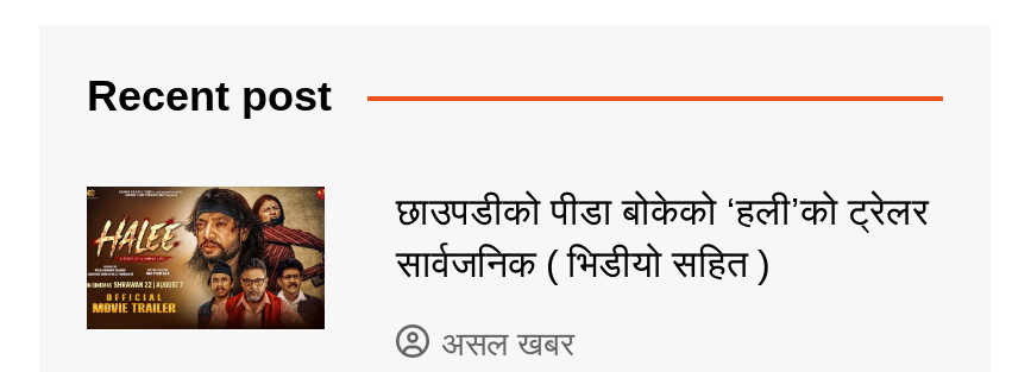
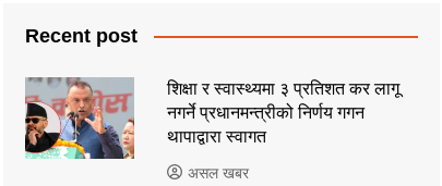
- [image]
- छाउपडीको पीडा बोकेको ‘हली’को ट्रेलर
- सार्वजनिक ( भिडीयो सहित )
+ [image]
+ शिक्षा र स्वास्थ्यमा ३ प्रतिशत कर लागू
+ नगर्ने प्रधानमन्त्रीको निर्णय गगन
+ थापाद्वारा स्वागत
